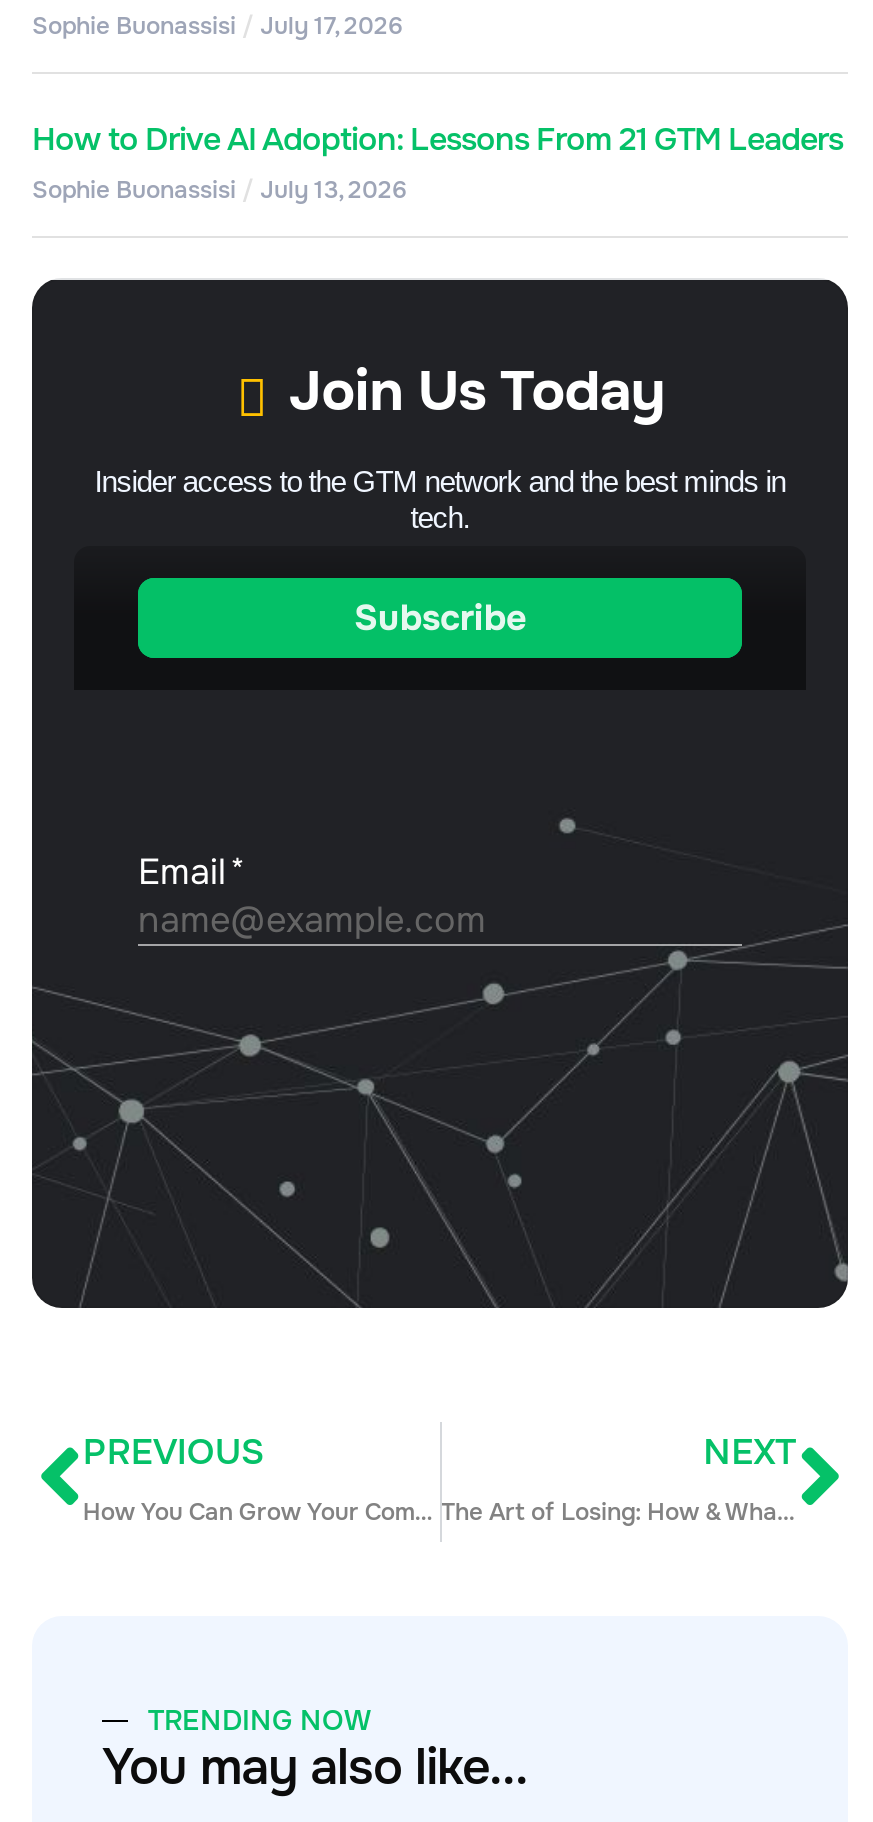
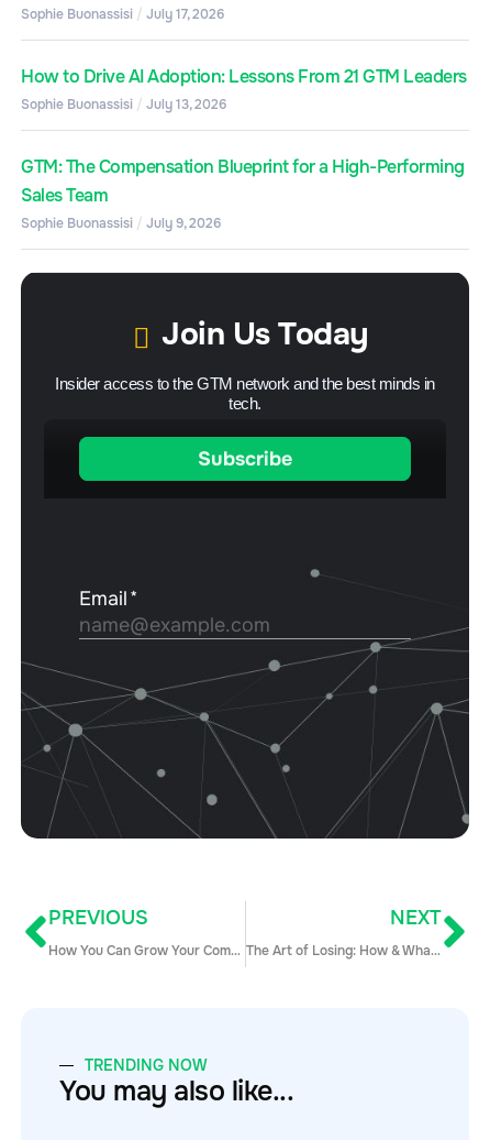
+ GTM: The Compensation Blueprint for a High-Performing
+ Sales Team
+ Sophie Buonassisi July 9, 2026
